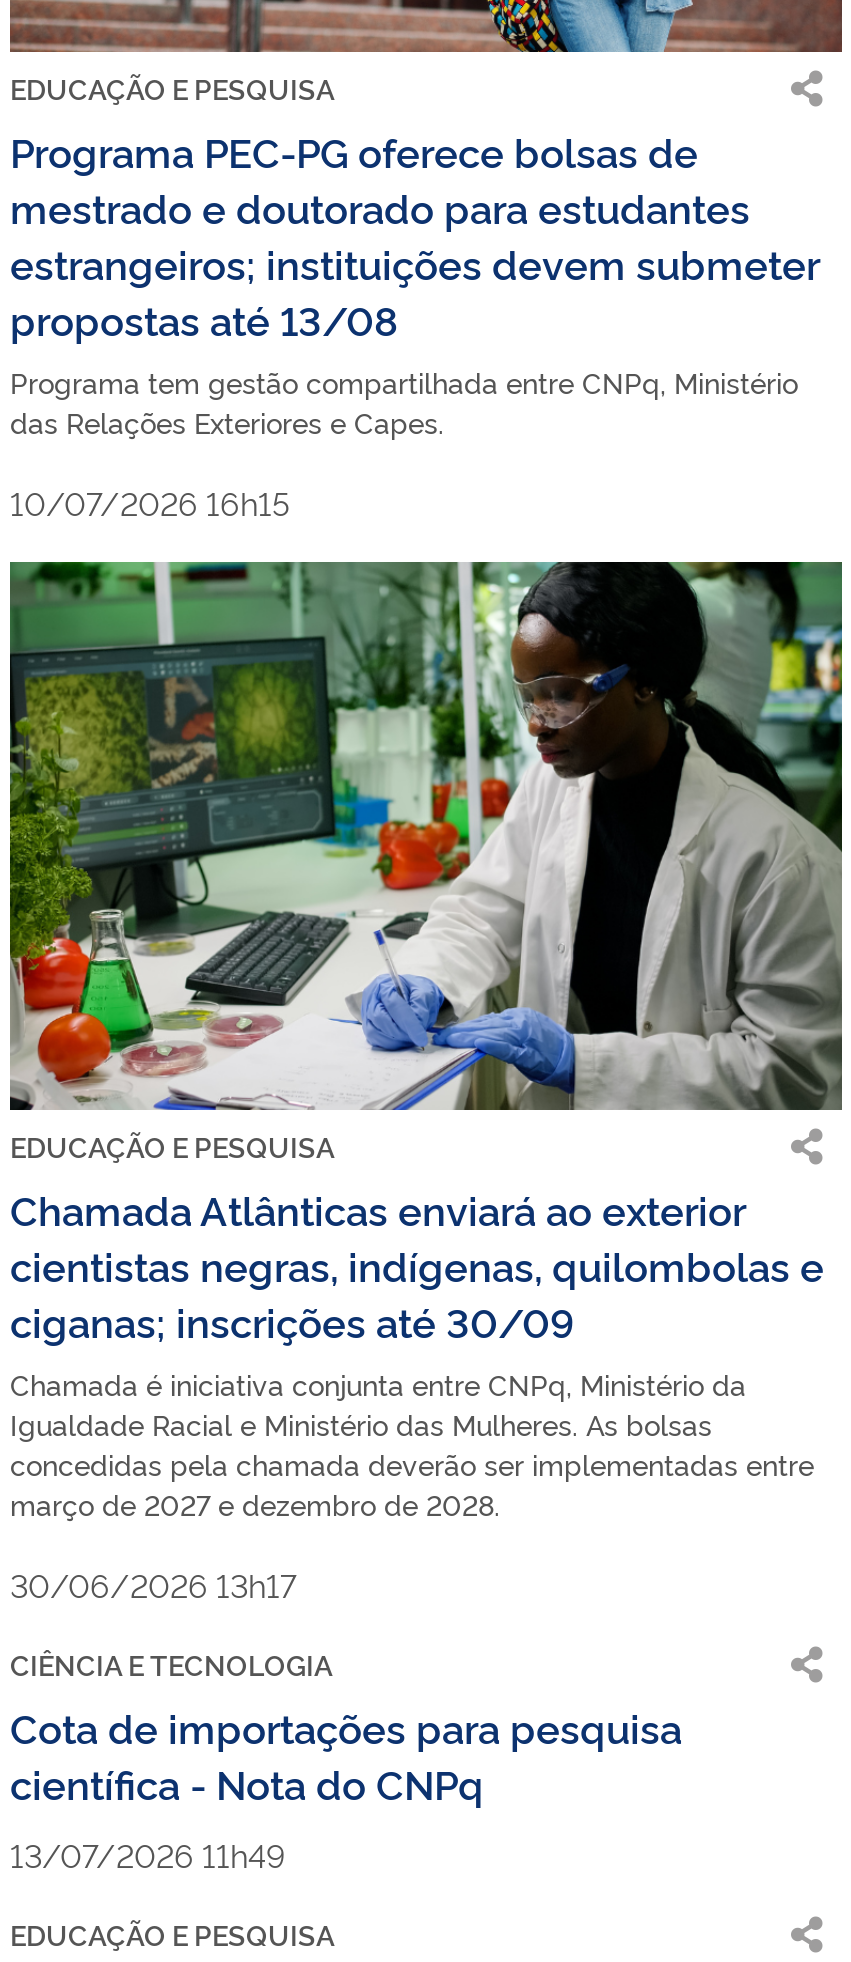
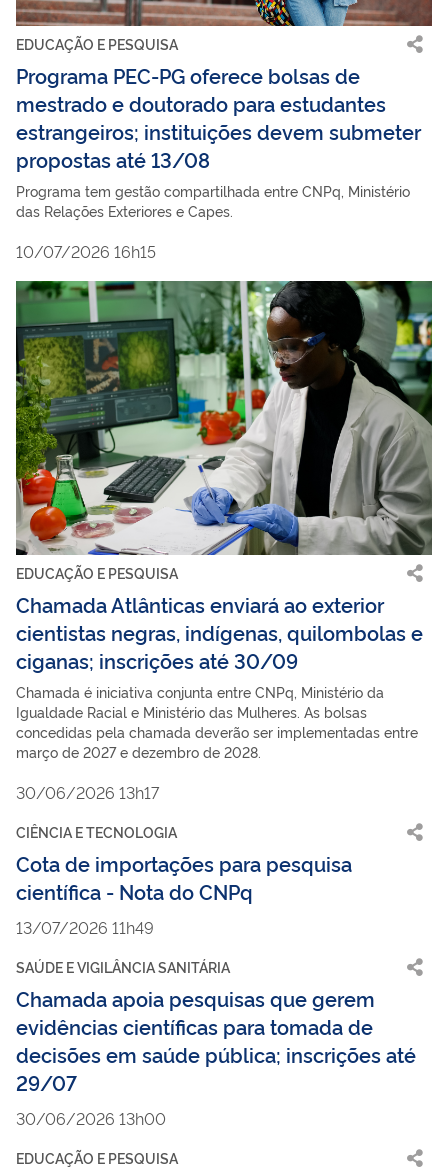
+ SAÚDE E VIGILÂNCIA SANITÁRIA
+ Chamada apoia pesquisas que gerem
+ evidências científicas para tomada de
+ decisões em saúde pública; inscrições até
+ 29/07
+ 30/06/2026 13h00
